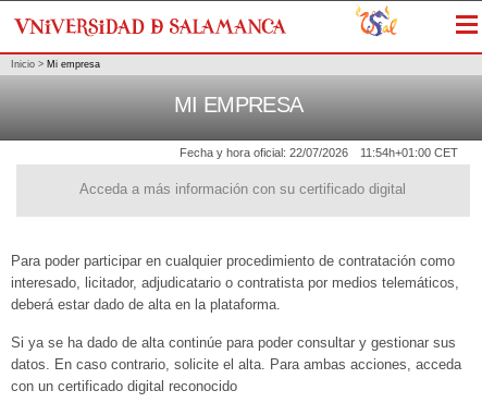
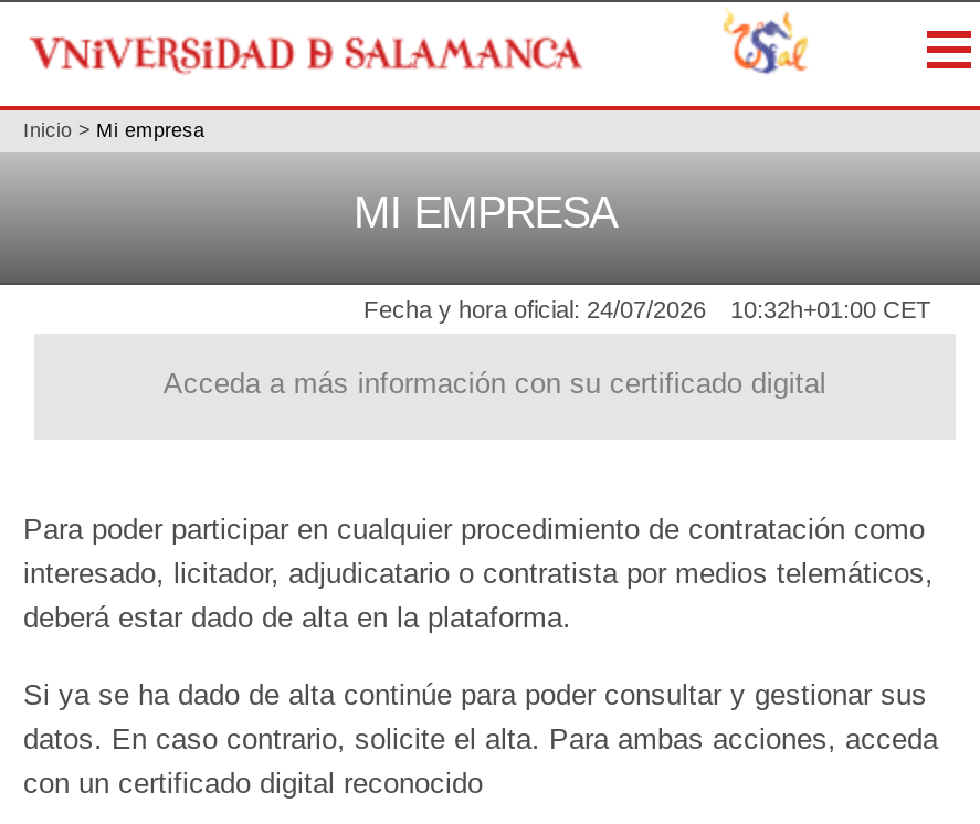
- Fecha y hora oficial: 22/07/2026
+ Fecha y hora oficial: 24/07/2026

- 11:54h+01:00 CET
+ 10:32h+01:00 CET
